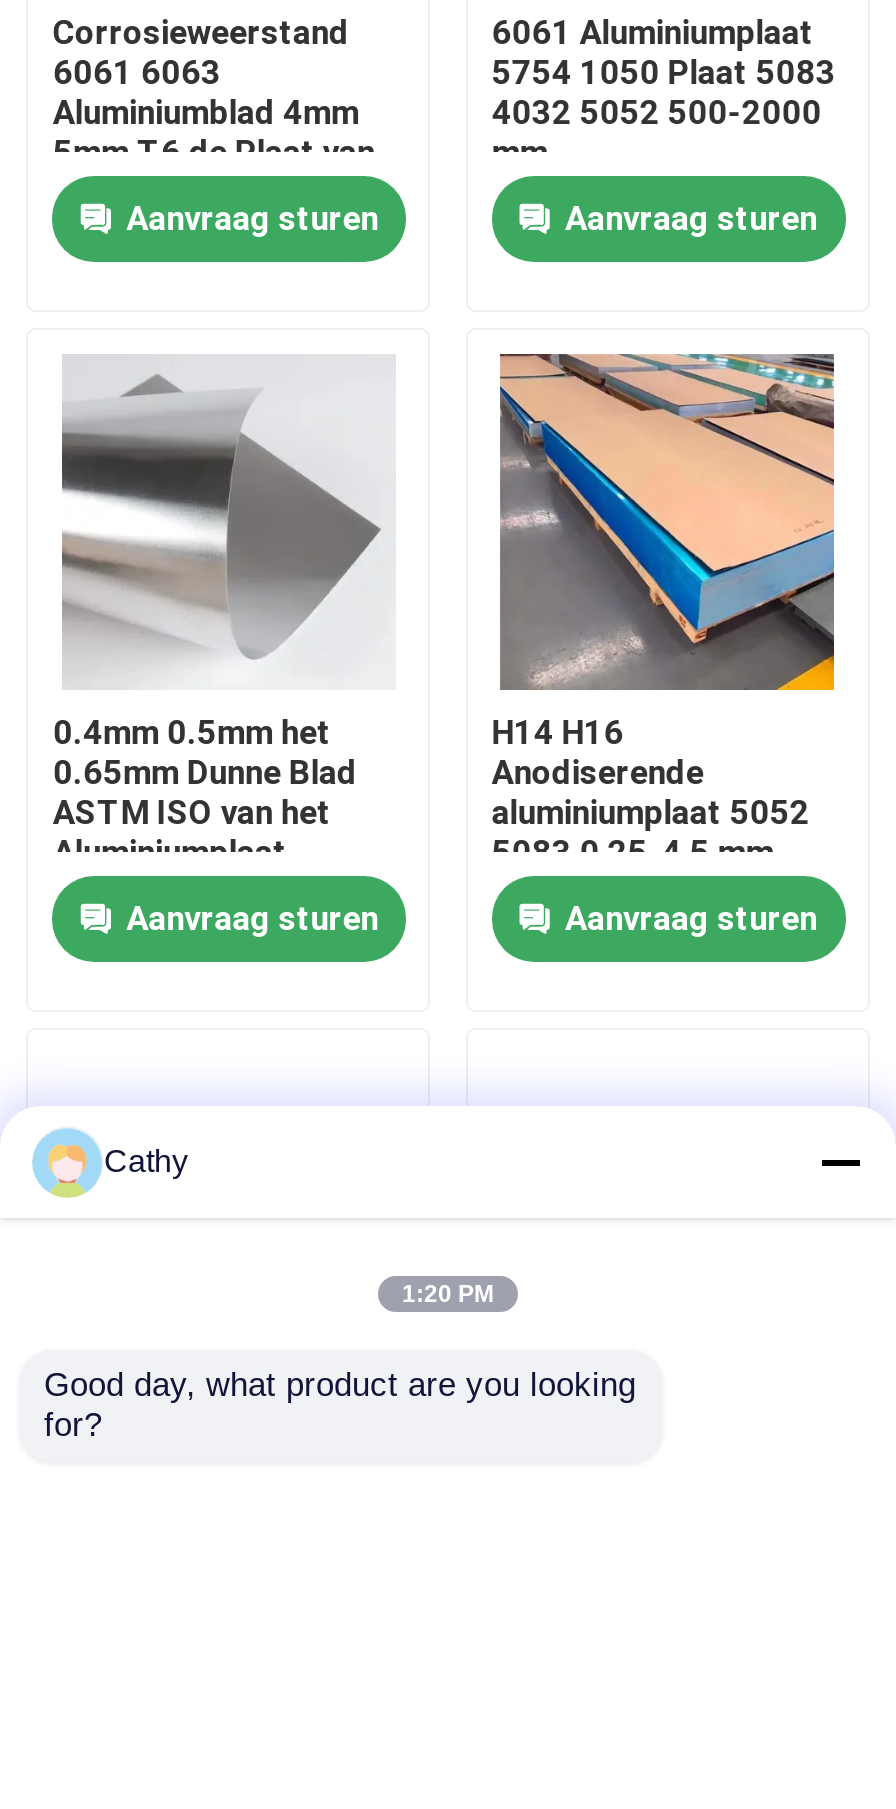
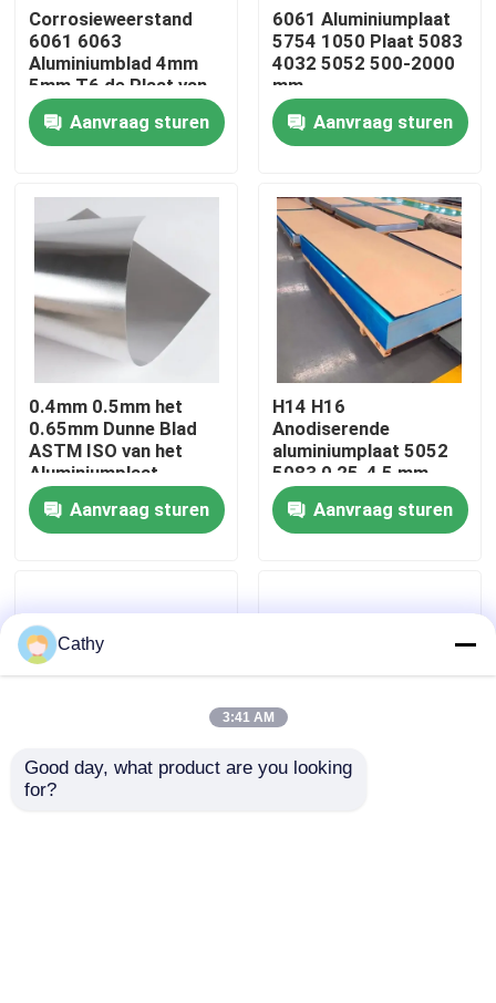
- 1:20 PM
+ 3:41 AM
